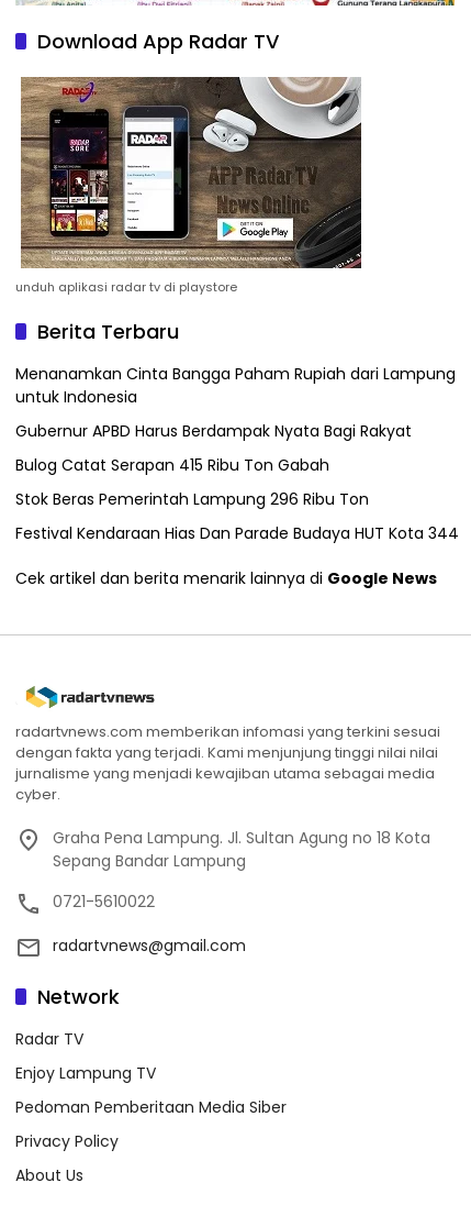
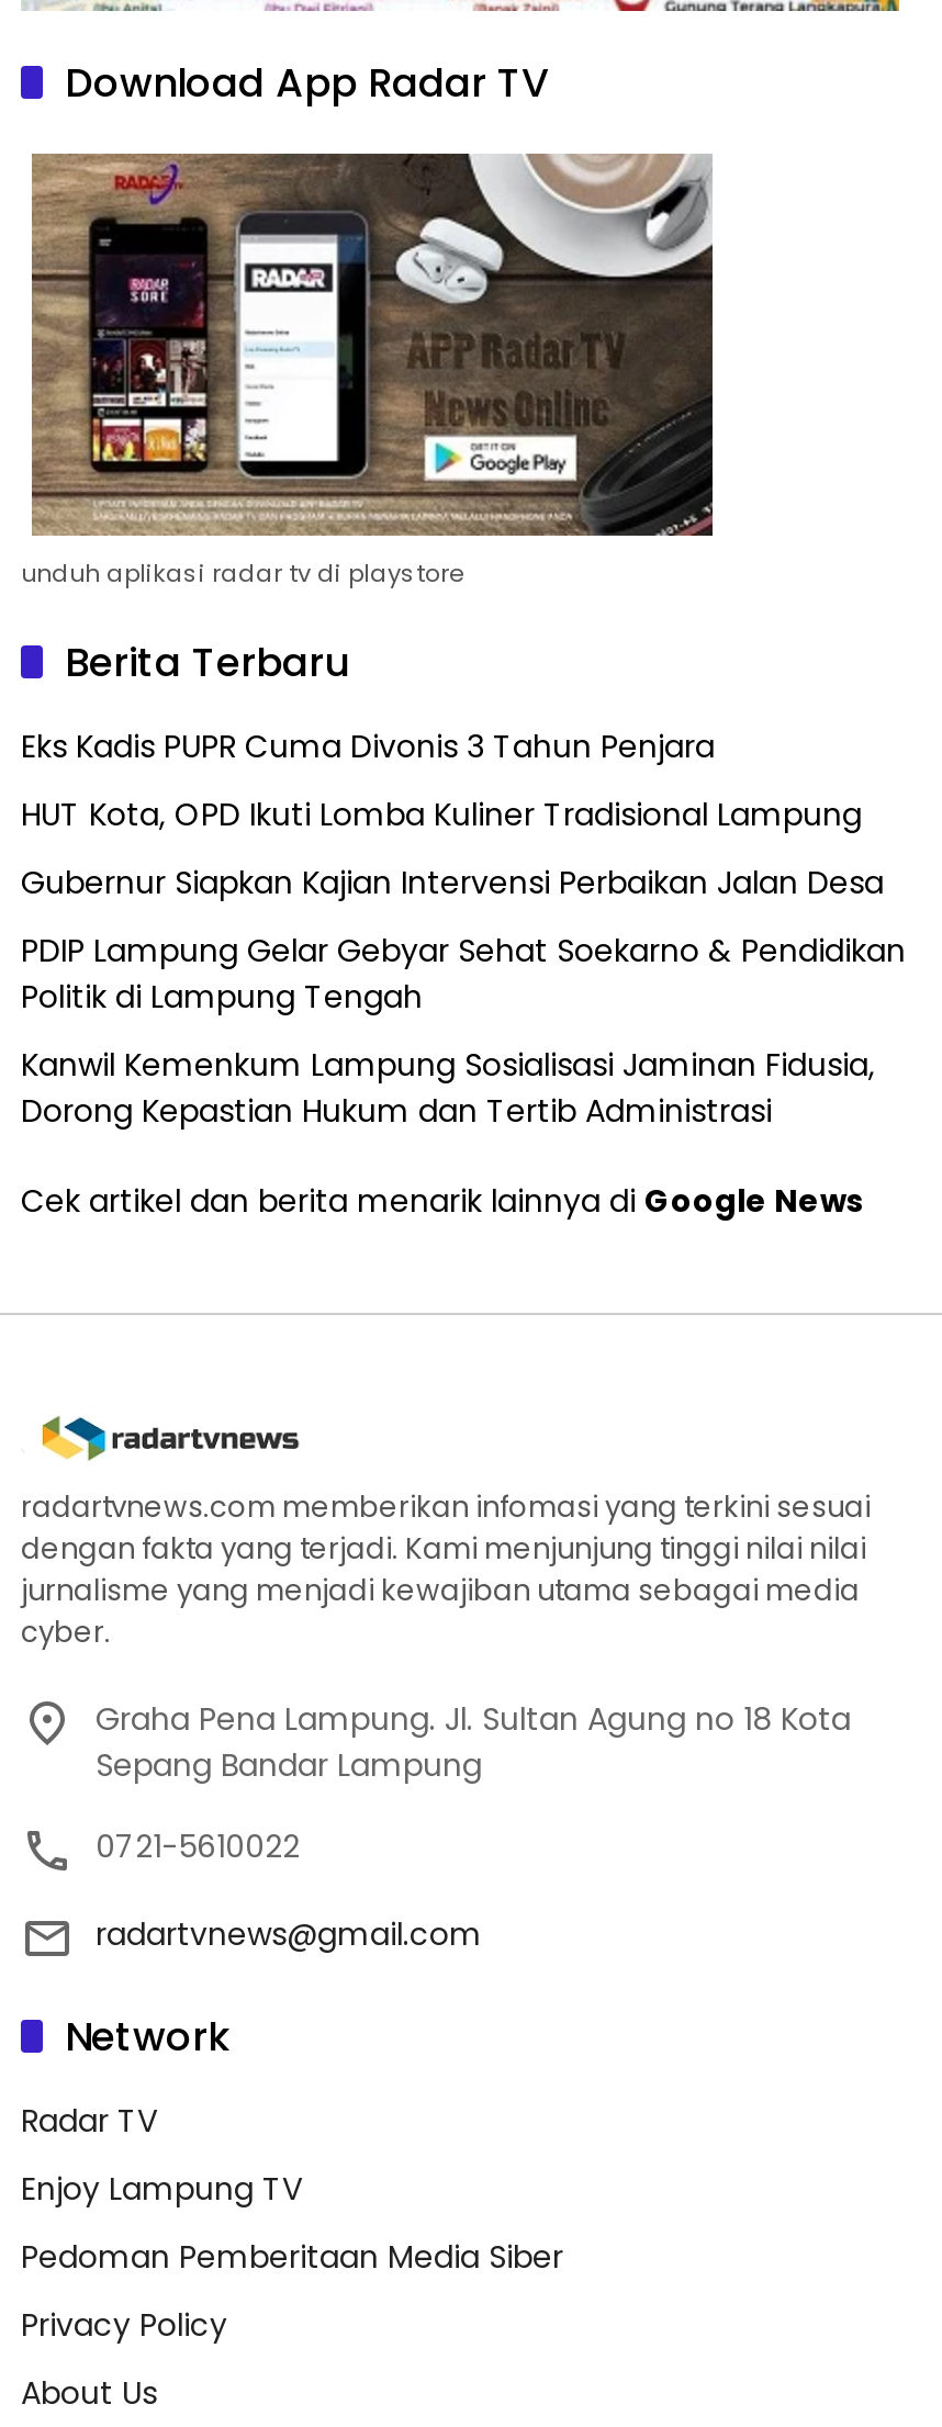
- Menanamkan Cinta Bangga Paham Rupiah dari Lampung
- untuk Indonesia
+ Eks Kadis PUPR Cuma Divonis 3 Tahun Penjara

- Gubernur APBD Harus Berdampak Nyata Bagi Rakyat
+ HUT Kota, OPD Ikuti Lomba Kuliner Tradisional Lampung

- Bulog Catat Serapan 415 Ribu Ton Gabah
+ Gubernur Siapkan Kajian Intervensi Perbaikan Jalan Desa

- Stok Beras Pemerintah Lampung 296 Ribu Ton
+ PDIP Lampung Gelar Gebyar Sehat Soekarno & Pendidikan
+ Politik di Lampung Tengah

- Festival Kendaraan Hias Dan Parade Budaya HUT Kota 344
+ Kanwil Kemenkum Lampung Sosialisasi Jaminan Fidusia,
+ Dorong Kepastian Hukum dan Tertib Administrasi
